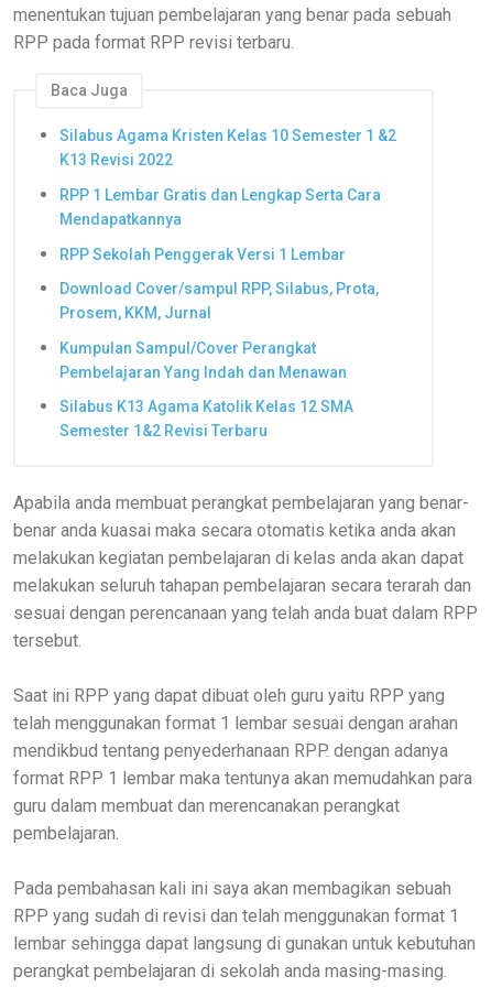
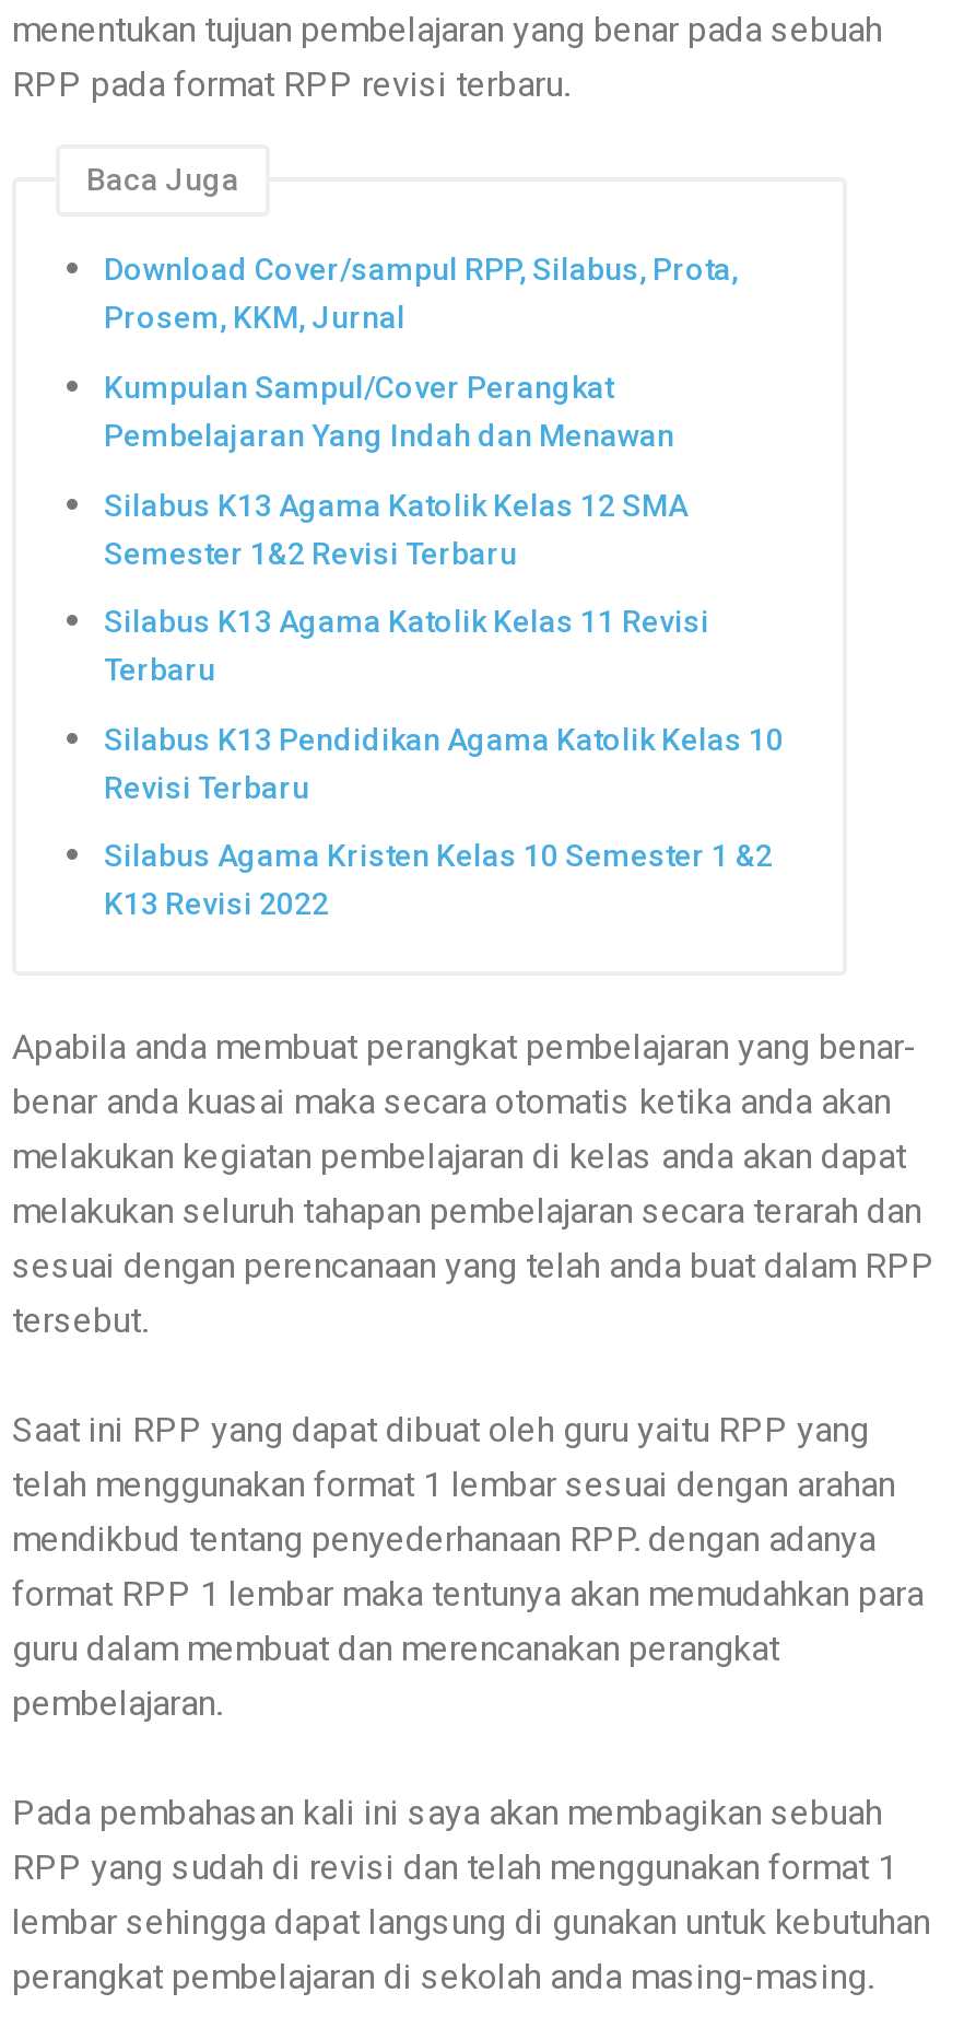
moved down: Silabus Agama Kristen Kelas 10 Semester 1 &2 | K13 Revisi 2022

- RPP 1 Lembar Gratis dan Lengkap Serta Cara
- Mendapatkannya
- RPP Sekolah Penggerak Versi 1 Lembar

moved up: Download Cover/sampul RPP, Silabus, Prota, | Prosem, KKM, Jurnal | Kumpulan Sampul/Cover Perangkat | Pembelajaran Yang Indah dan Menawan | Silabus K13 Agama Katolik Kelas 12 SMA | Semester 1&2 Revisi Terbaru

+ Silabus K13 Agama Katolik Kelas 11 Revisi
+ Terbaru
+ Silabus K13 Pendidikan Agama Katolik Kelas 10
+ Revisi Terbaru
